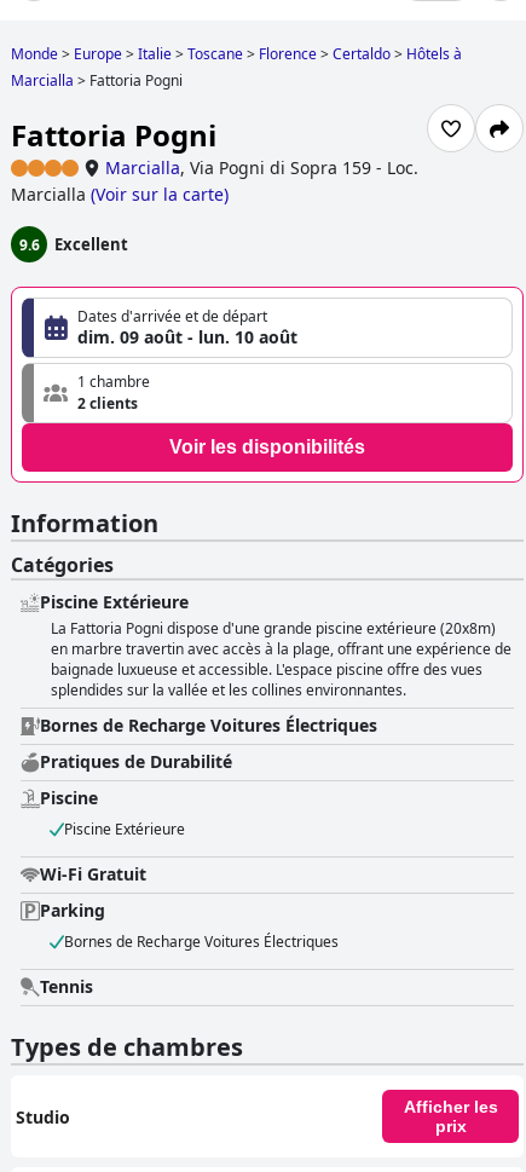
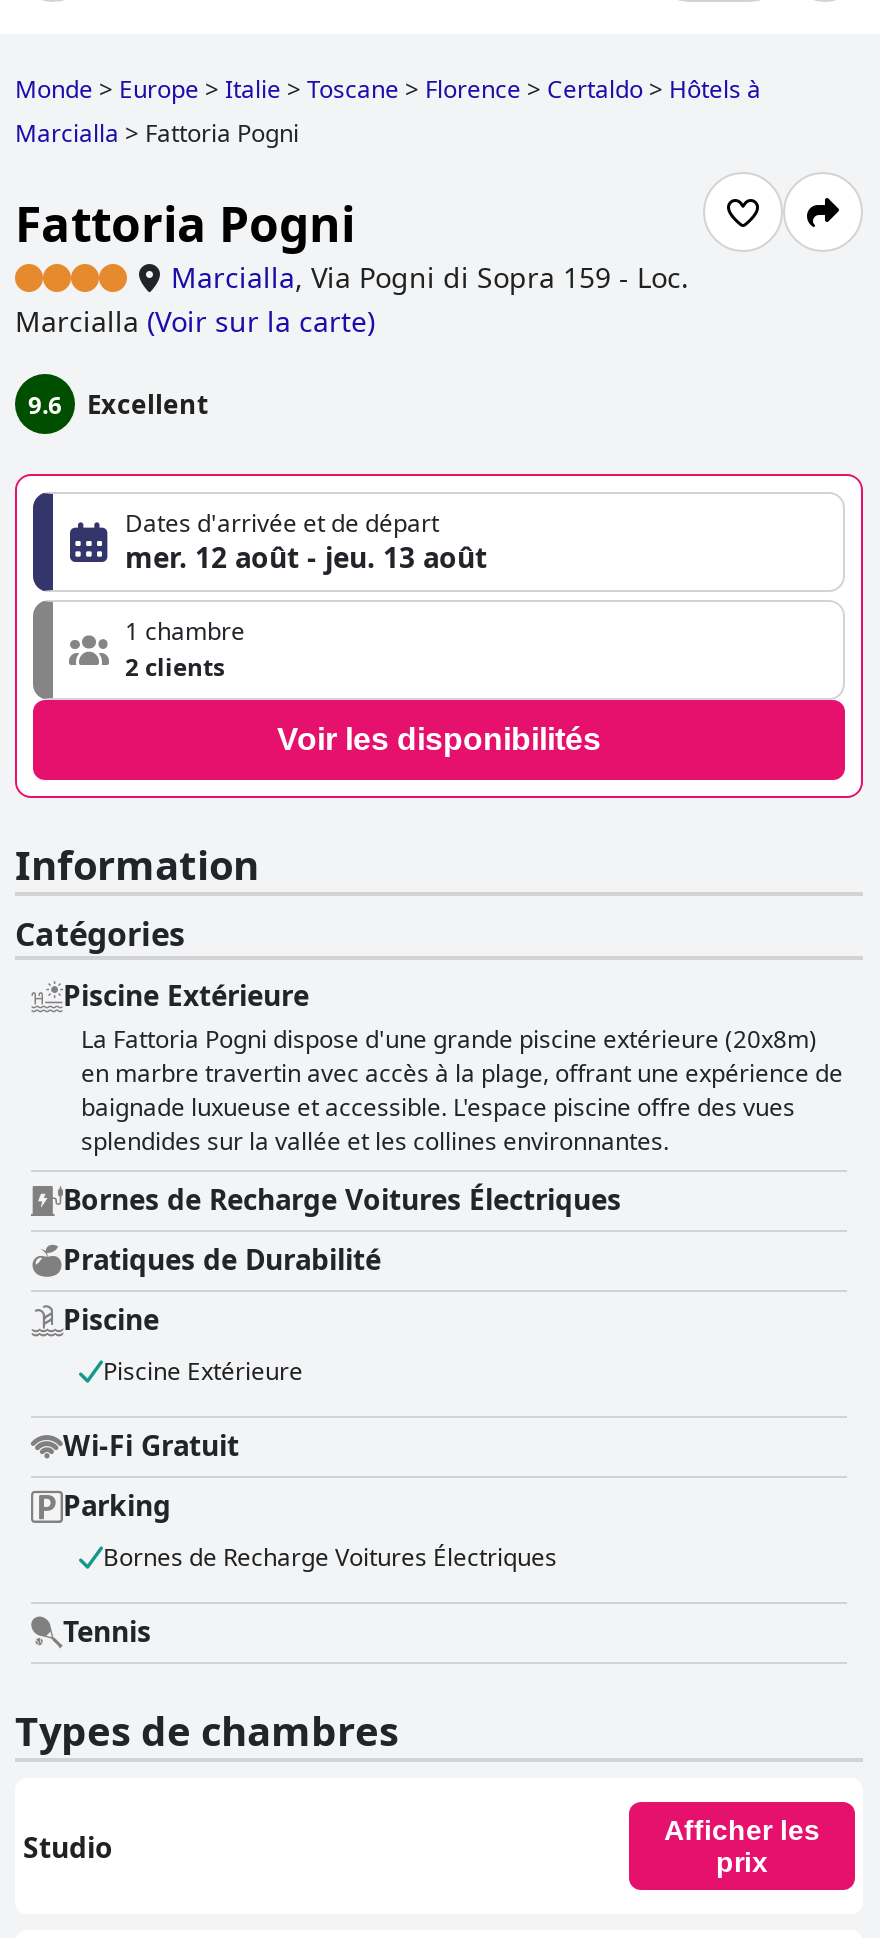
- dim. 09 août - lun. 10 août
+ mer. 12 août - jeu. 13 août
